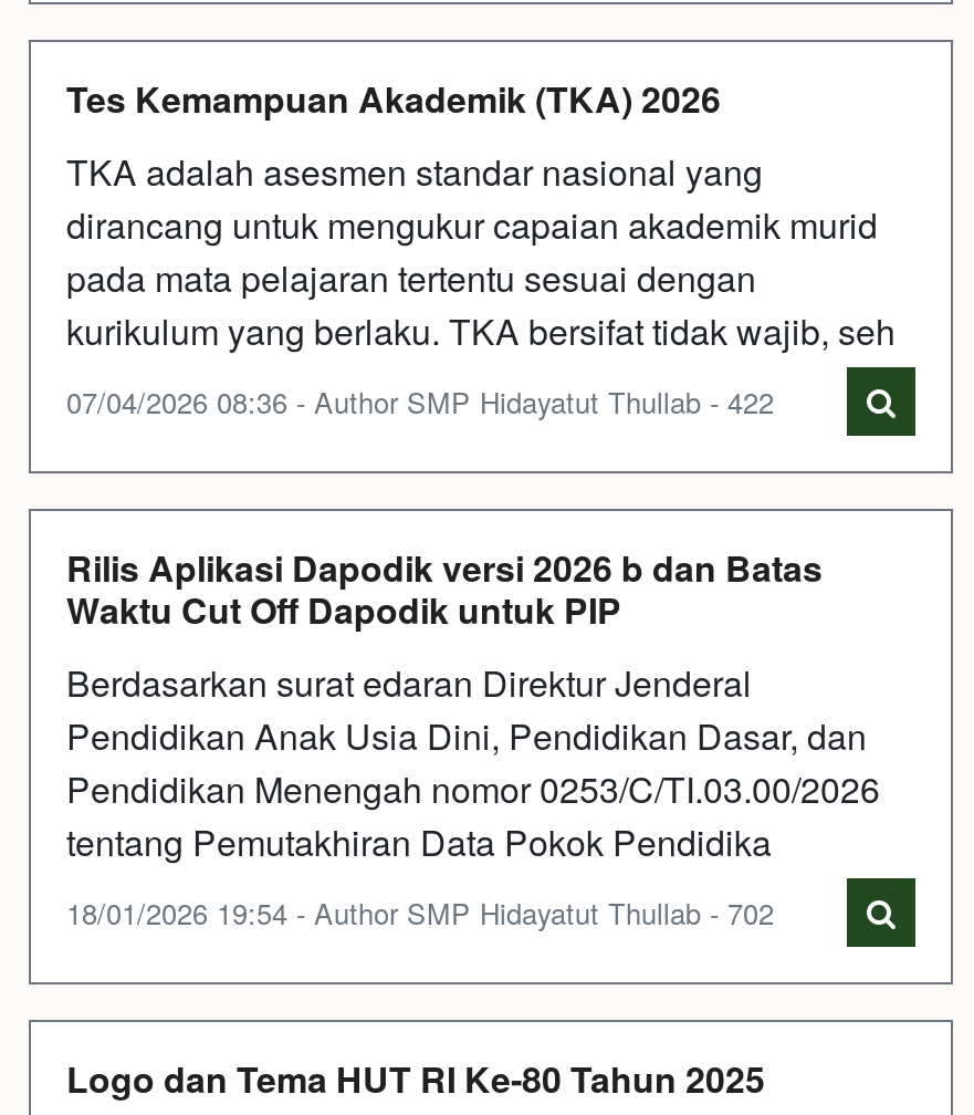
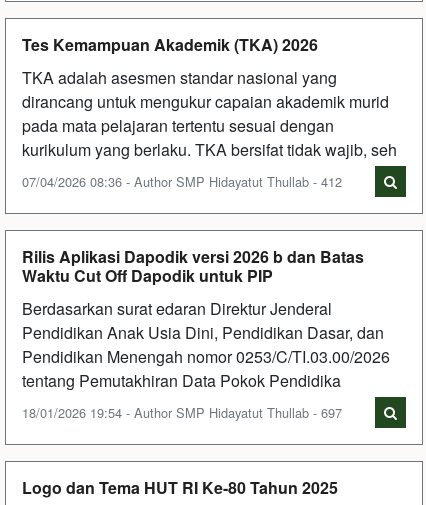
- 07/04/2026 08:36 - Author SMP Hidayatut Thullab - 422
+ 07/04/2026 08:36 - Author SMP Hidayatut Thullab - 412

- 18/01/2026 19:54 - Author SMP Hidayatut Thullab - 702
+ 18/01/2026 19:54 - Author SMP Hidayatut Thullab - 697
